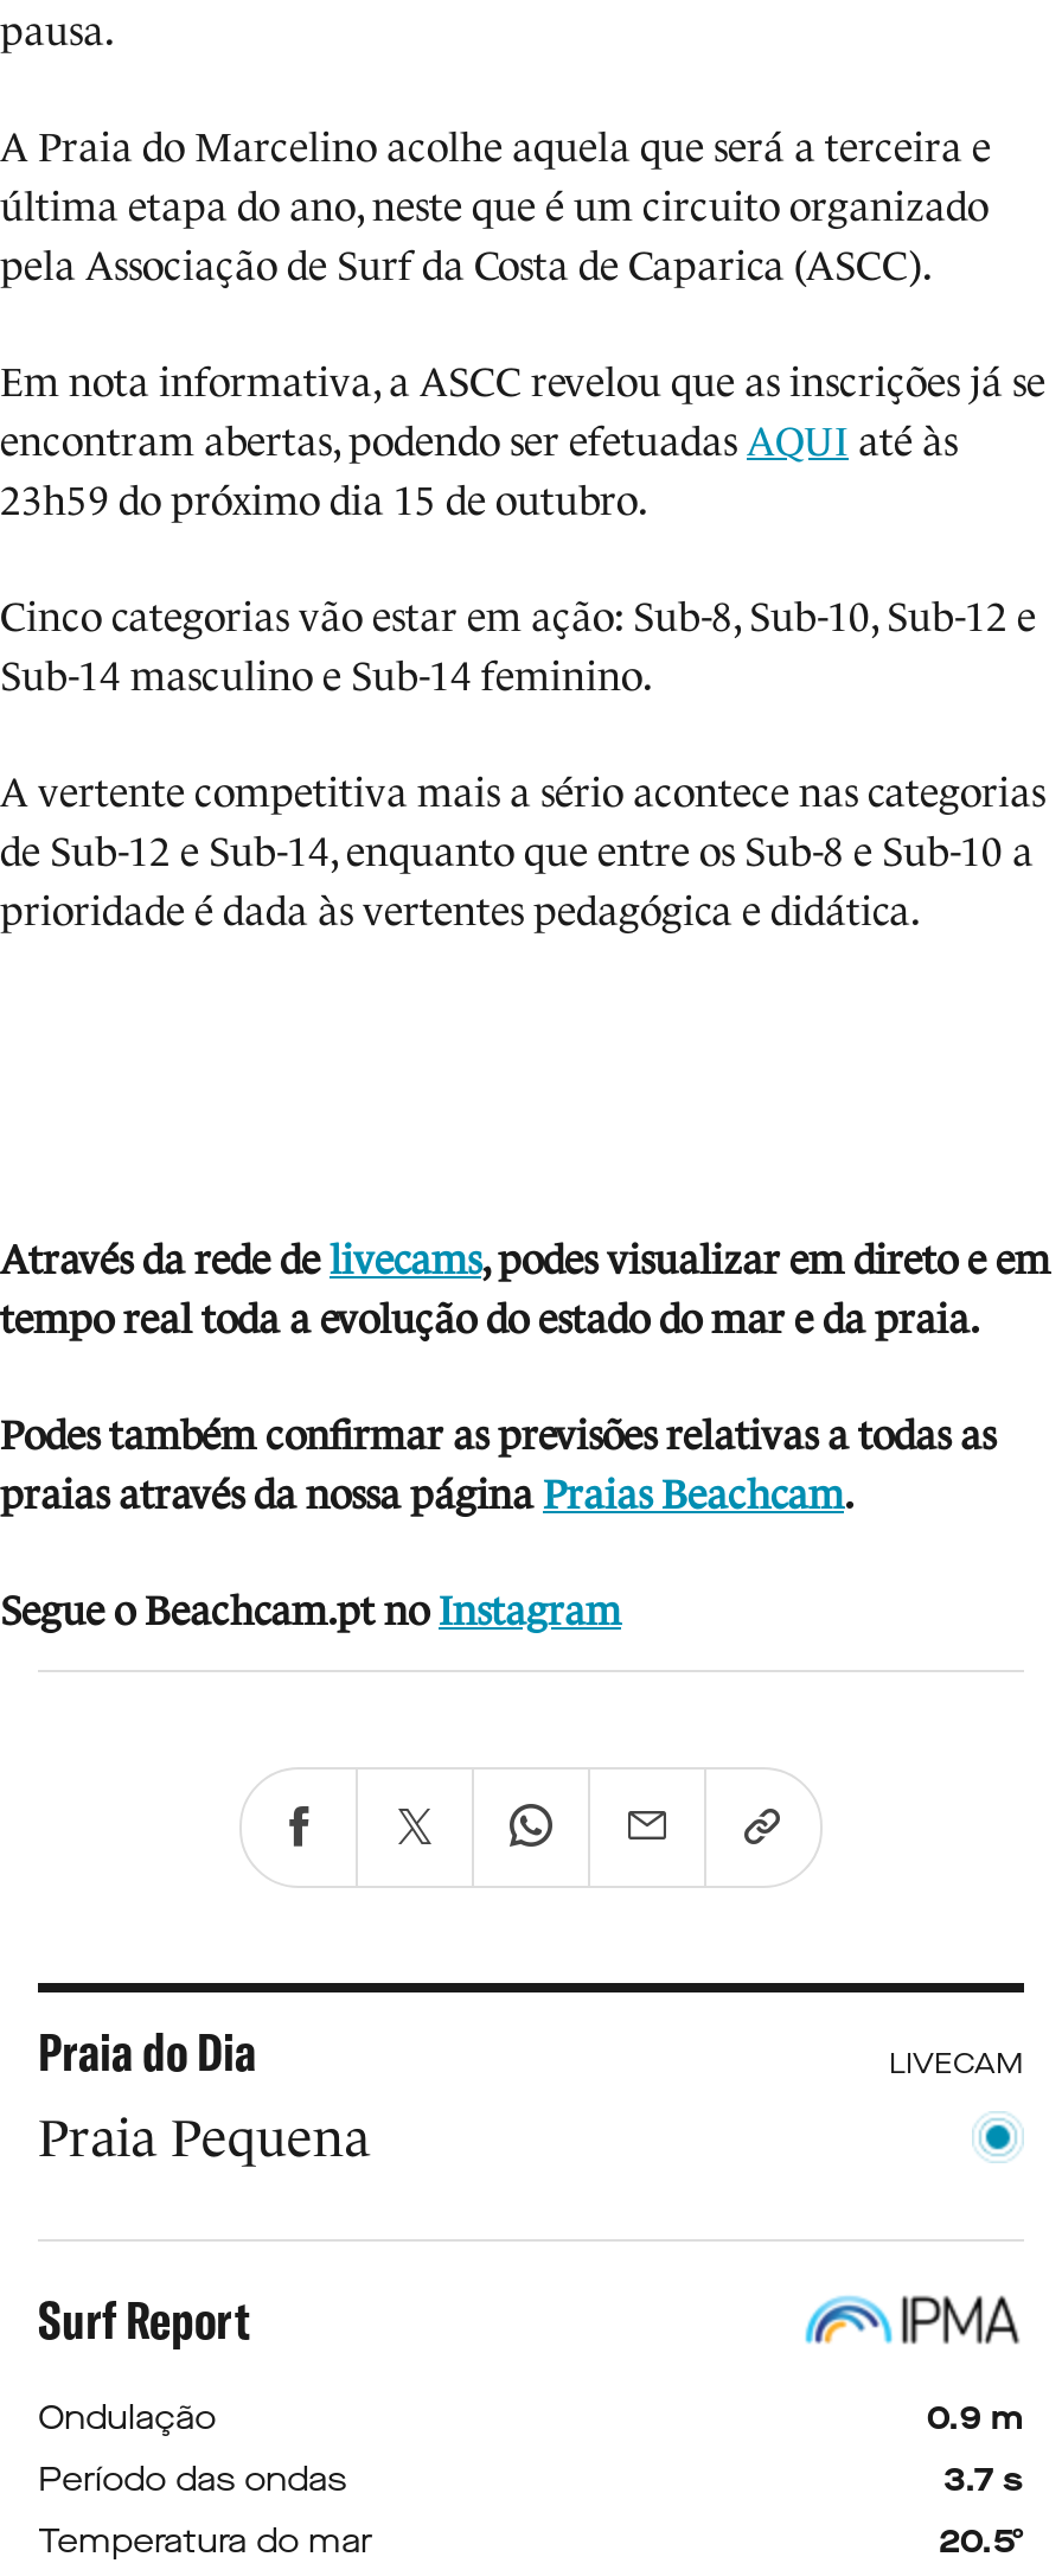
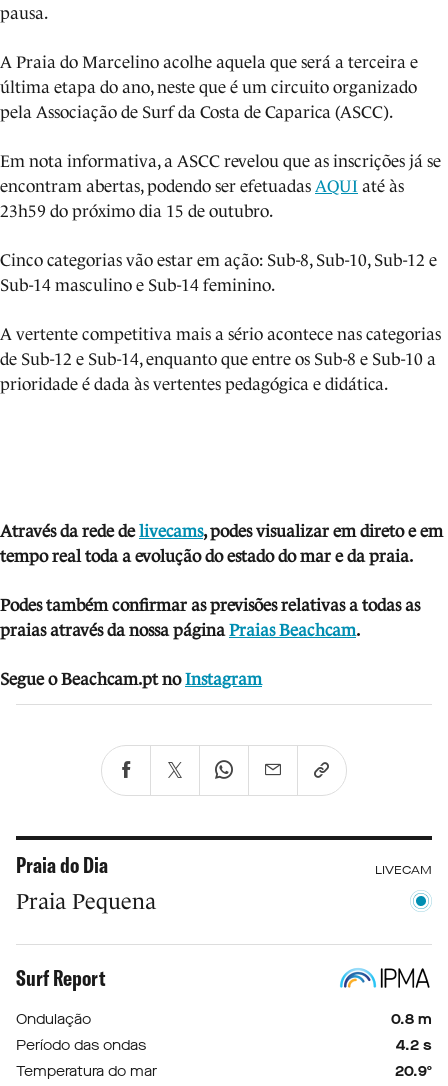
- 0.9 m
+ 0.8 m

- 3.7 s
+ 4.2 s

- 20.5º
+ 20.9º
